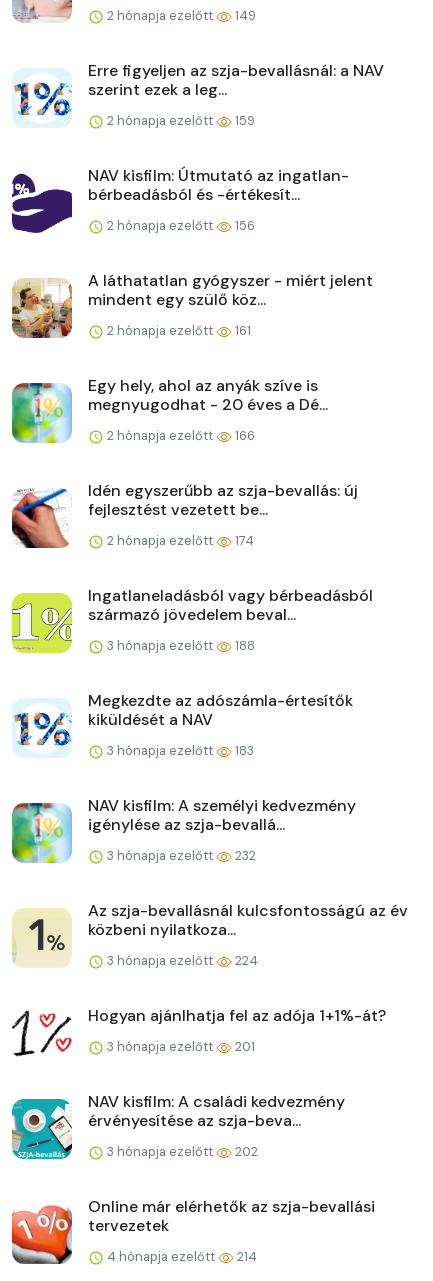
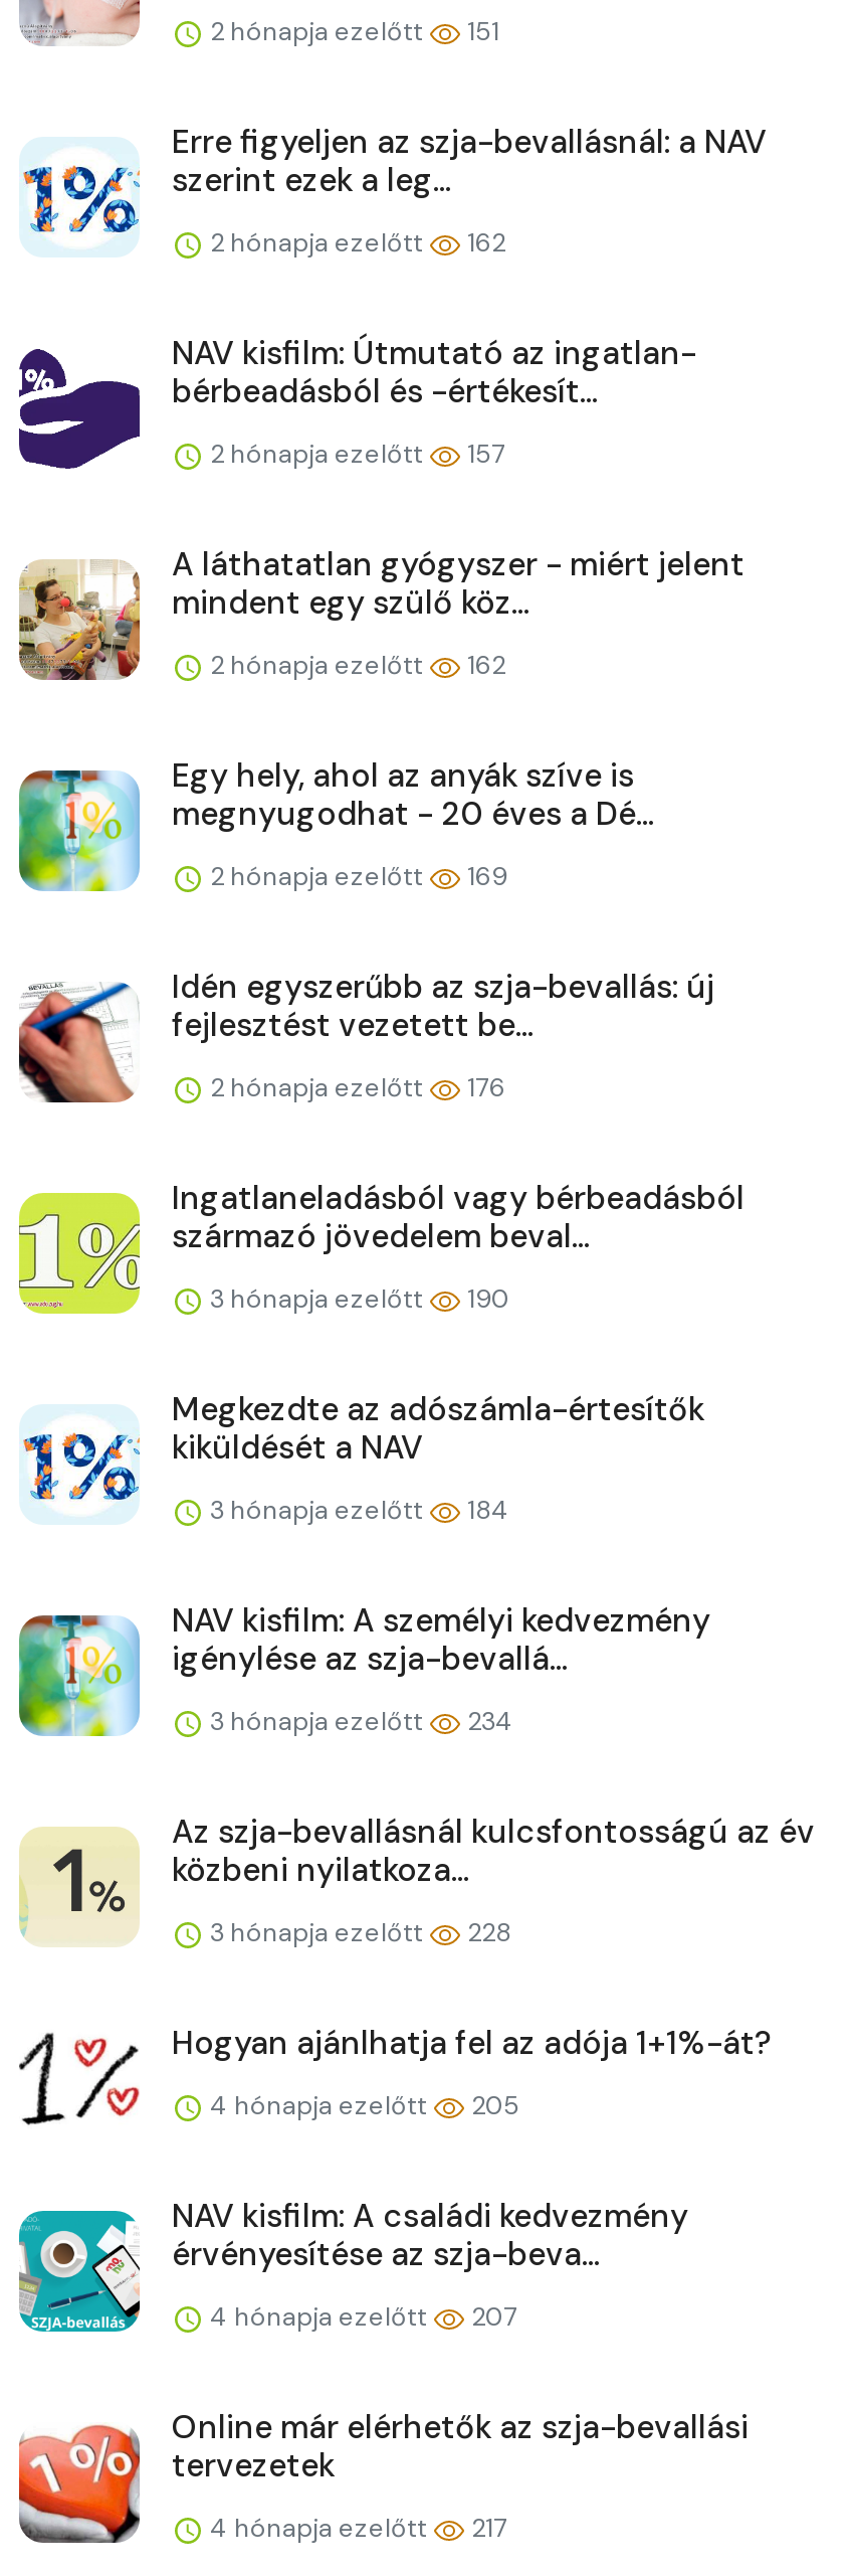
- 2 hónapja ezelőtt 149
+ 2 hónapja ezelőtt 151

- 2 hónapja ezelőtt 159
+ 2 hónapja ezelőtt 162

- 2 hónapja ezelőtt 156
+ 2 hónapja ezelőtt 157

- 2 hónapja ezelőtt 161
+ 2 hónapja ezelőtt 162

- 2 hónapja ezelőtt 166
+ 2 hónapja ezelőtt 169

- 2 hónapja ezelőtt 174
+ 2 hónapja ezelőtt 176

- 3 hónapja ezelőtt 188
+ 3 hónapja ezelőtt 190

- 3 hónapja ezelőtt 183
+ 3 hónapja ezelőtt 184

- 3 hónapja ezelőtt 232
+ 3 hónapja ezelőtt 234

- 3 hónapja ezelőtt 224
+ 3 hónapja ezelőtt 228

- 3 hónapja ezelőtt
+ 4 hónapja ezelőtt

- 201
+ 205

- 3 hónapja ezelőtt
+ 4 hónapja ezelőtt

- 202
+ 207

- 4 hónapja ezelőtt 214
+ 4 hónapja ezelőtt 217
